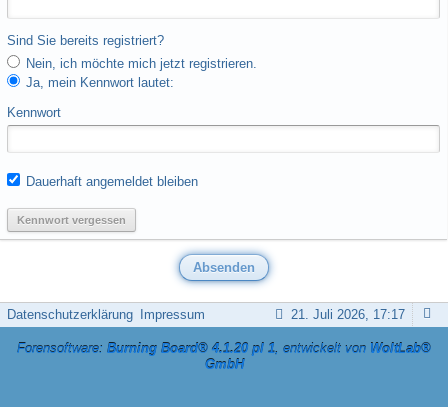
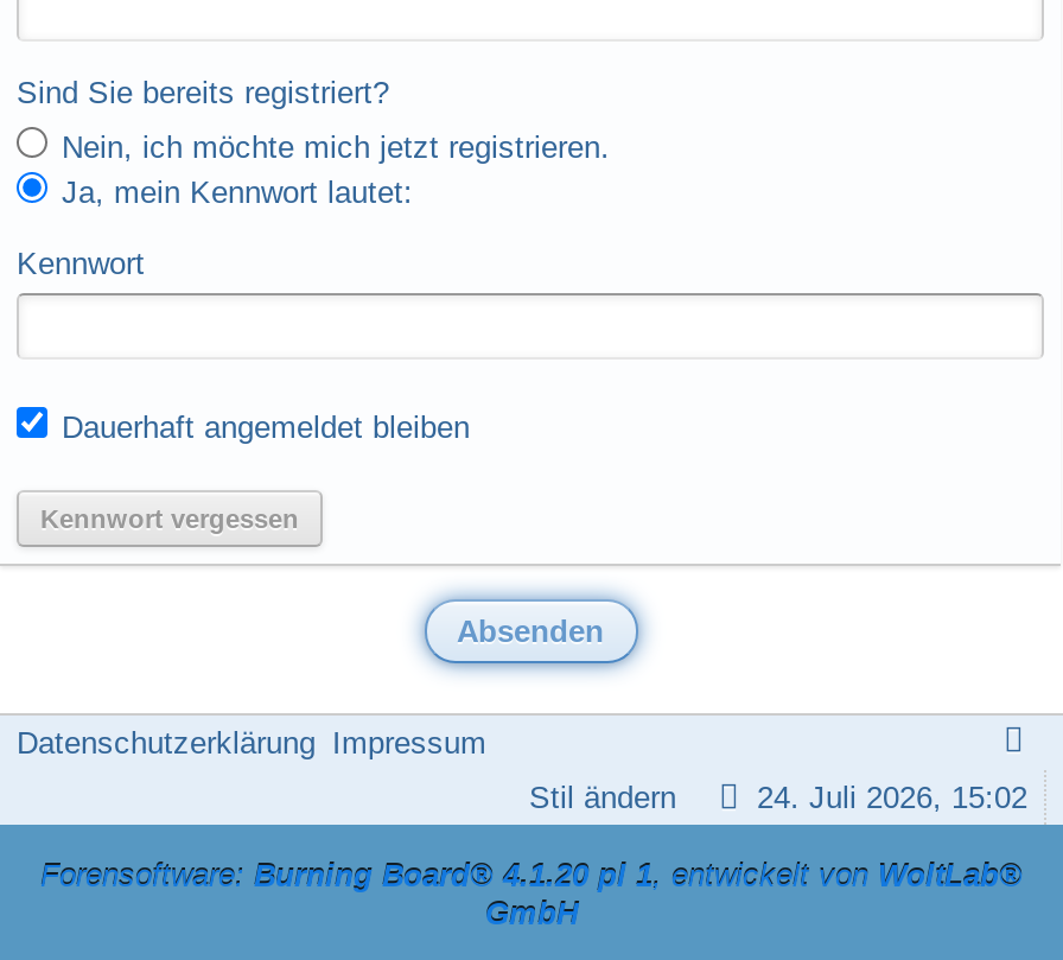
- 21. Juli 2026, 17:17
+ 24. Juli 2026, 15:02
+ Stil ändern
